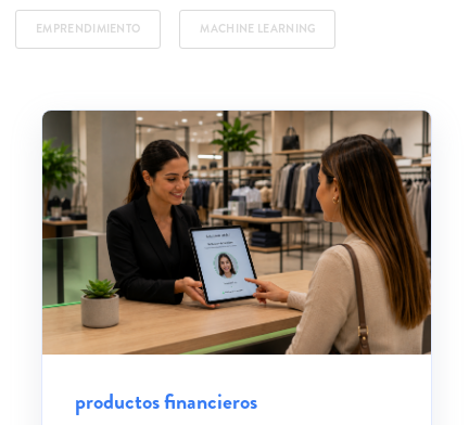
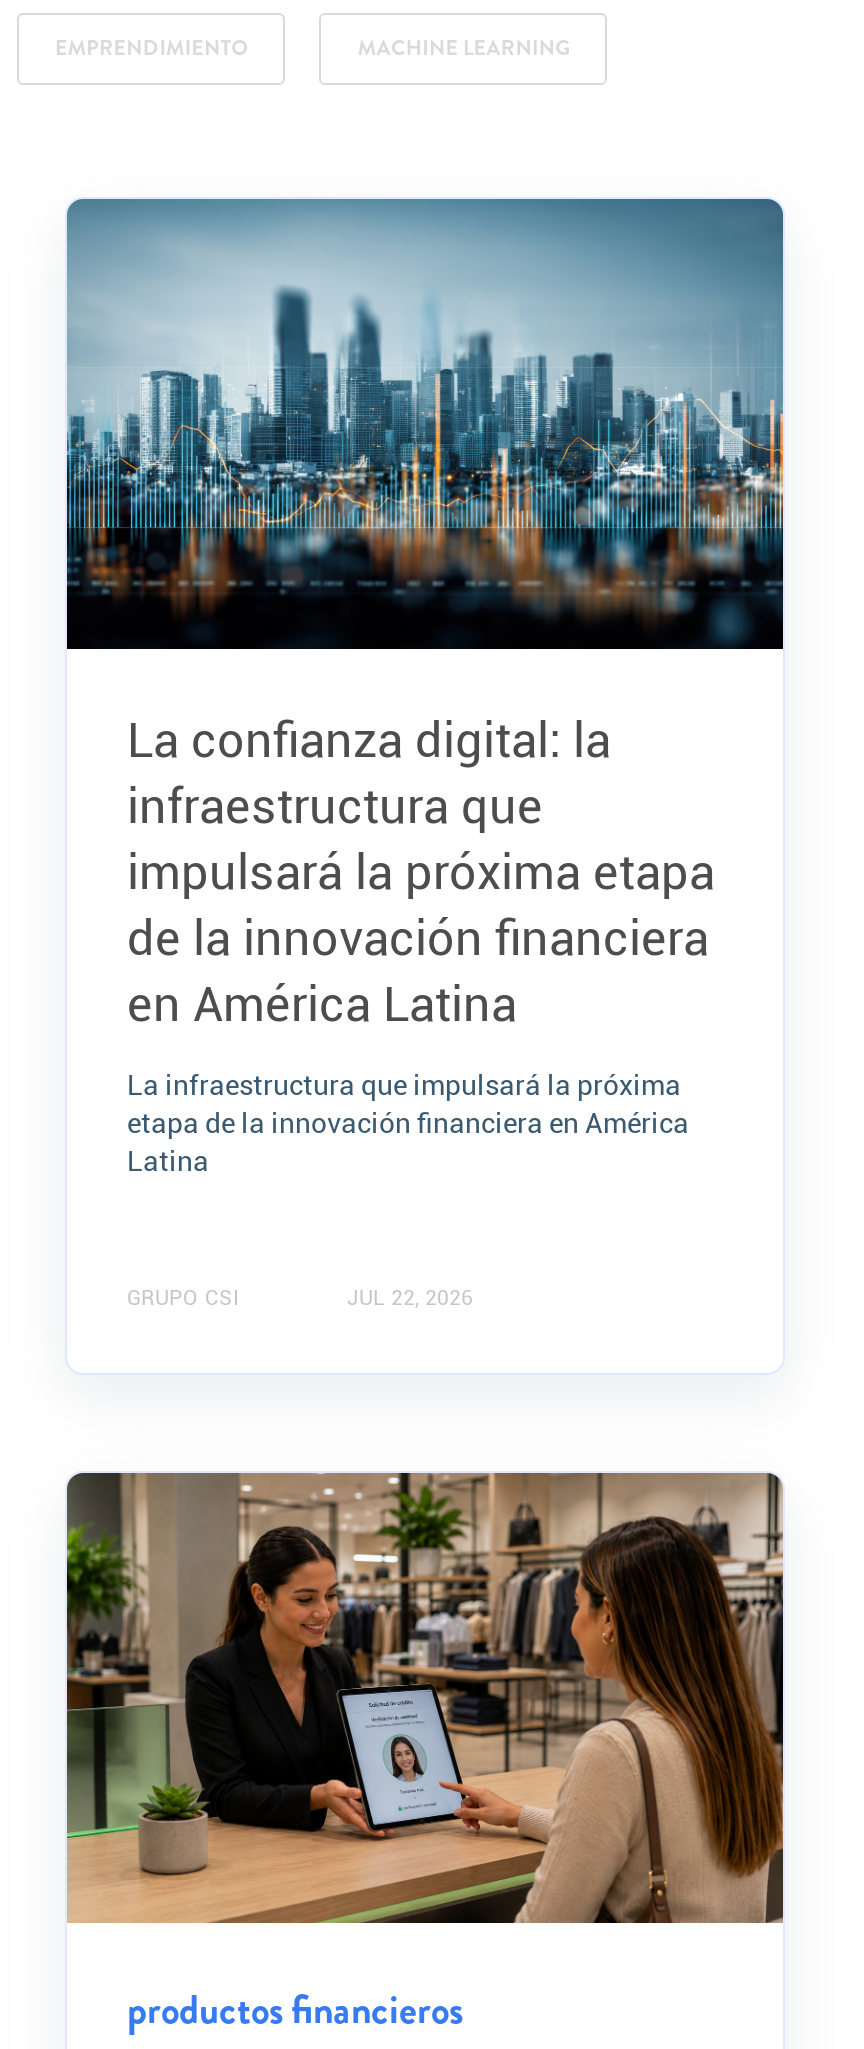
+ [image]
+ La confianza digital: la
+ infraestructura que
+ impulsará la próxima etapa
+ de la innovación financiera
+ en América Latina
+ La infraestructura que impulsará la próxima
+ etapa de la innovación financiera en América
+ Latina

+ GRUPO CSI
+ JUL 22, 2026
